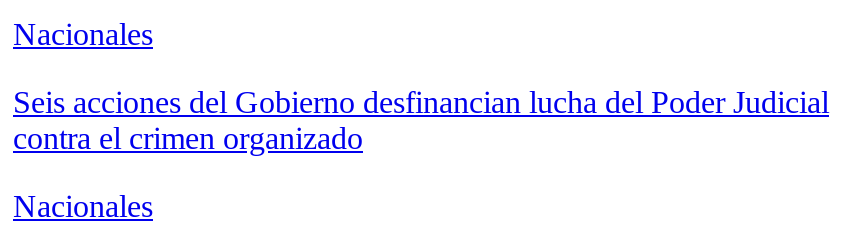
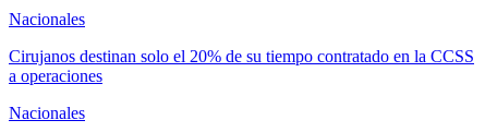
- Seis acciones del Gobierno desfinancian lucha del Poder Judicial
- contra el crimen organizado
+ Cirujanos destinan solo el 20% de su tiempo contratado en la CCSS
+ a operaciones
